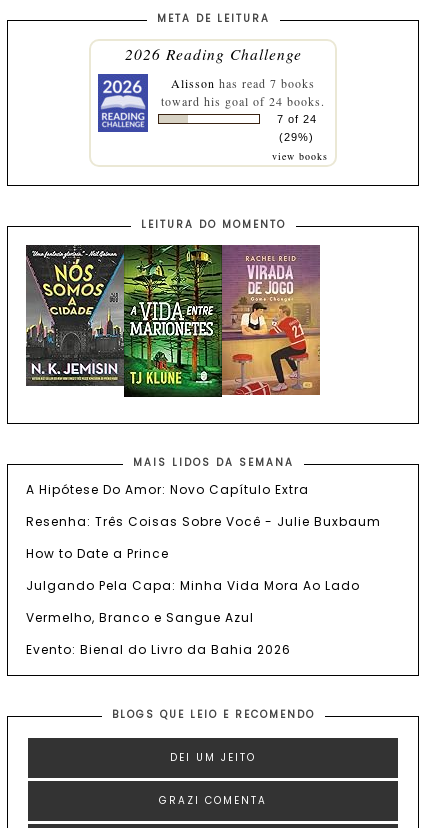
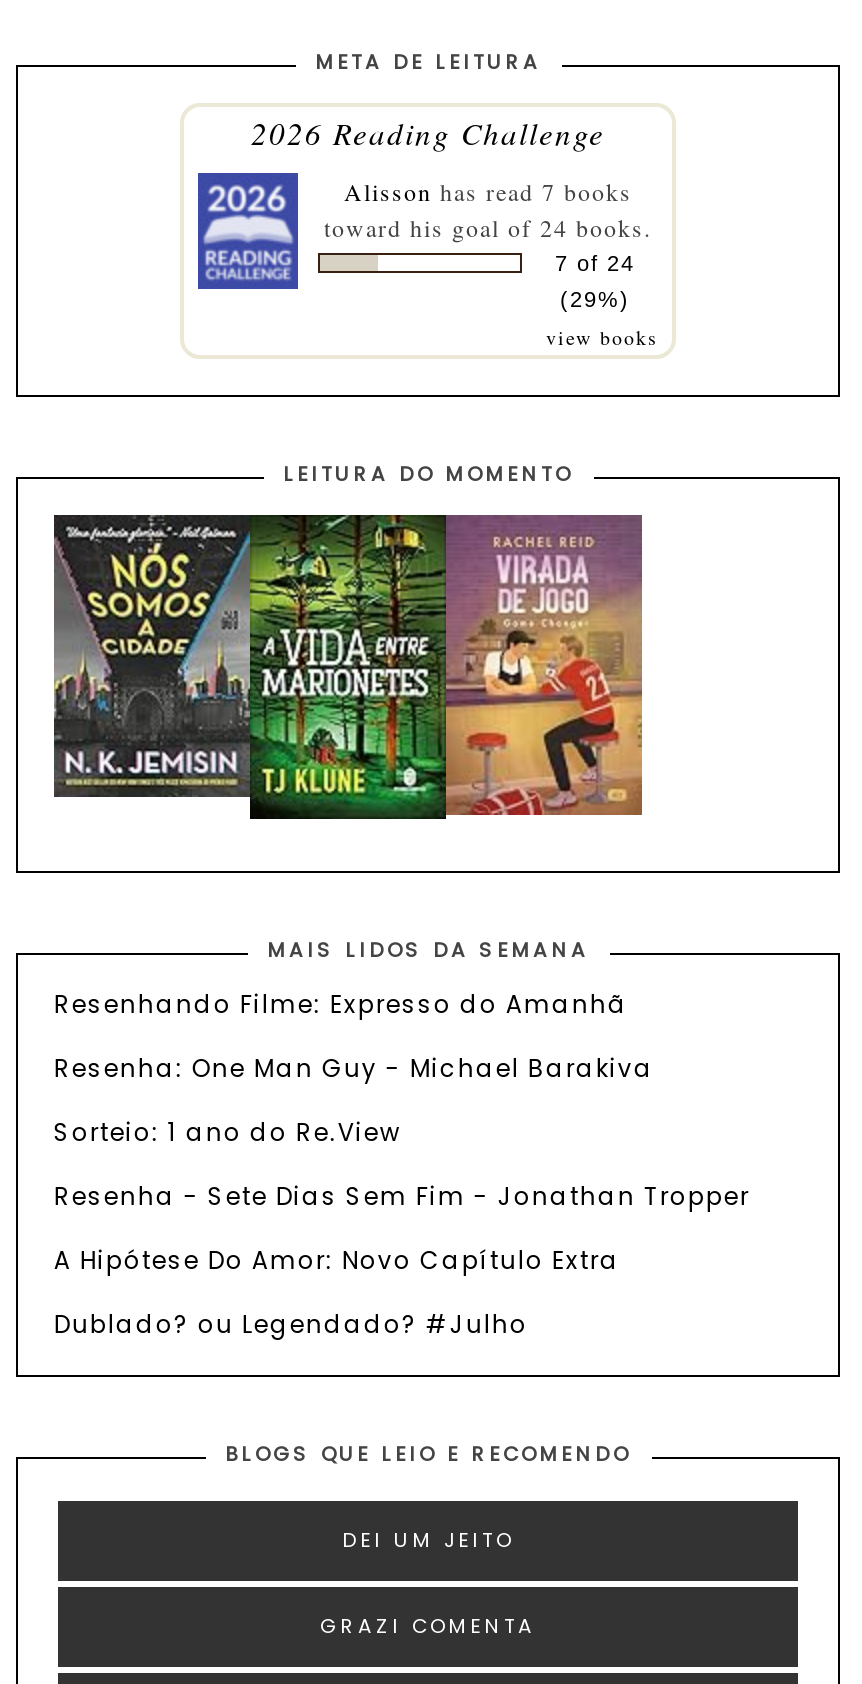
+ Resenhando Filme: Expresso do Amanhã
+ Resenha: One Man Guy - Michael Barakiva
+ Sorteio: 1 ano do Re.View
+ Resenha - Sete Dias Sem Fim - Jonathan Tropper

moved down: A Hipótese Do Amor: Novo Capítulo Extra

- Resenha: Três Coisas Sobre Você - Julie Buxbaum
- How to Date a Prince
- Julgando Pela Capa: Minha Vida Mora Ao Lado
- Vermelho, Branco e Sangue Azul
- Evento: Bienal do Livro da Bahia 2026
+ Dublado? ou Legendado? #Julho
